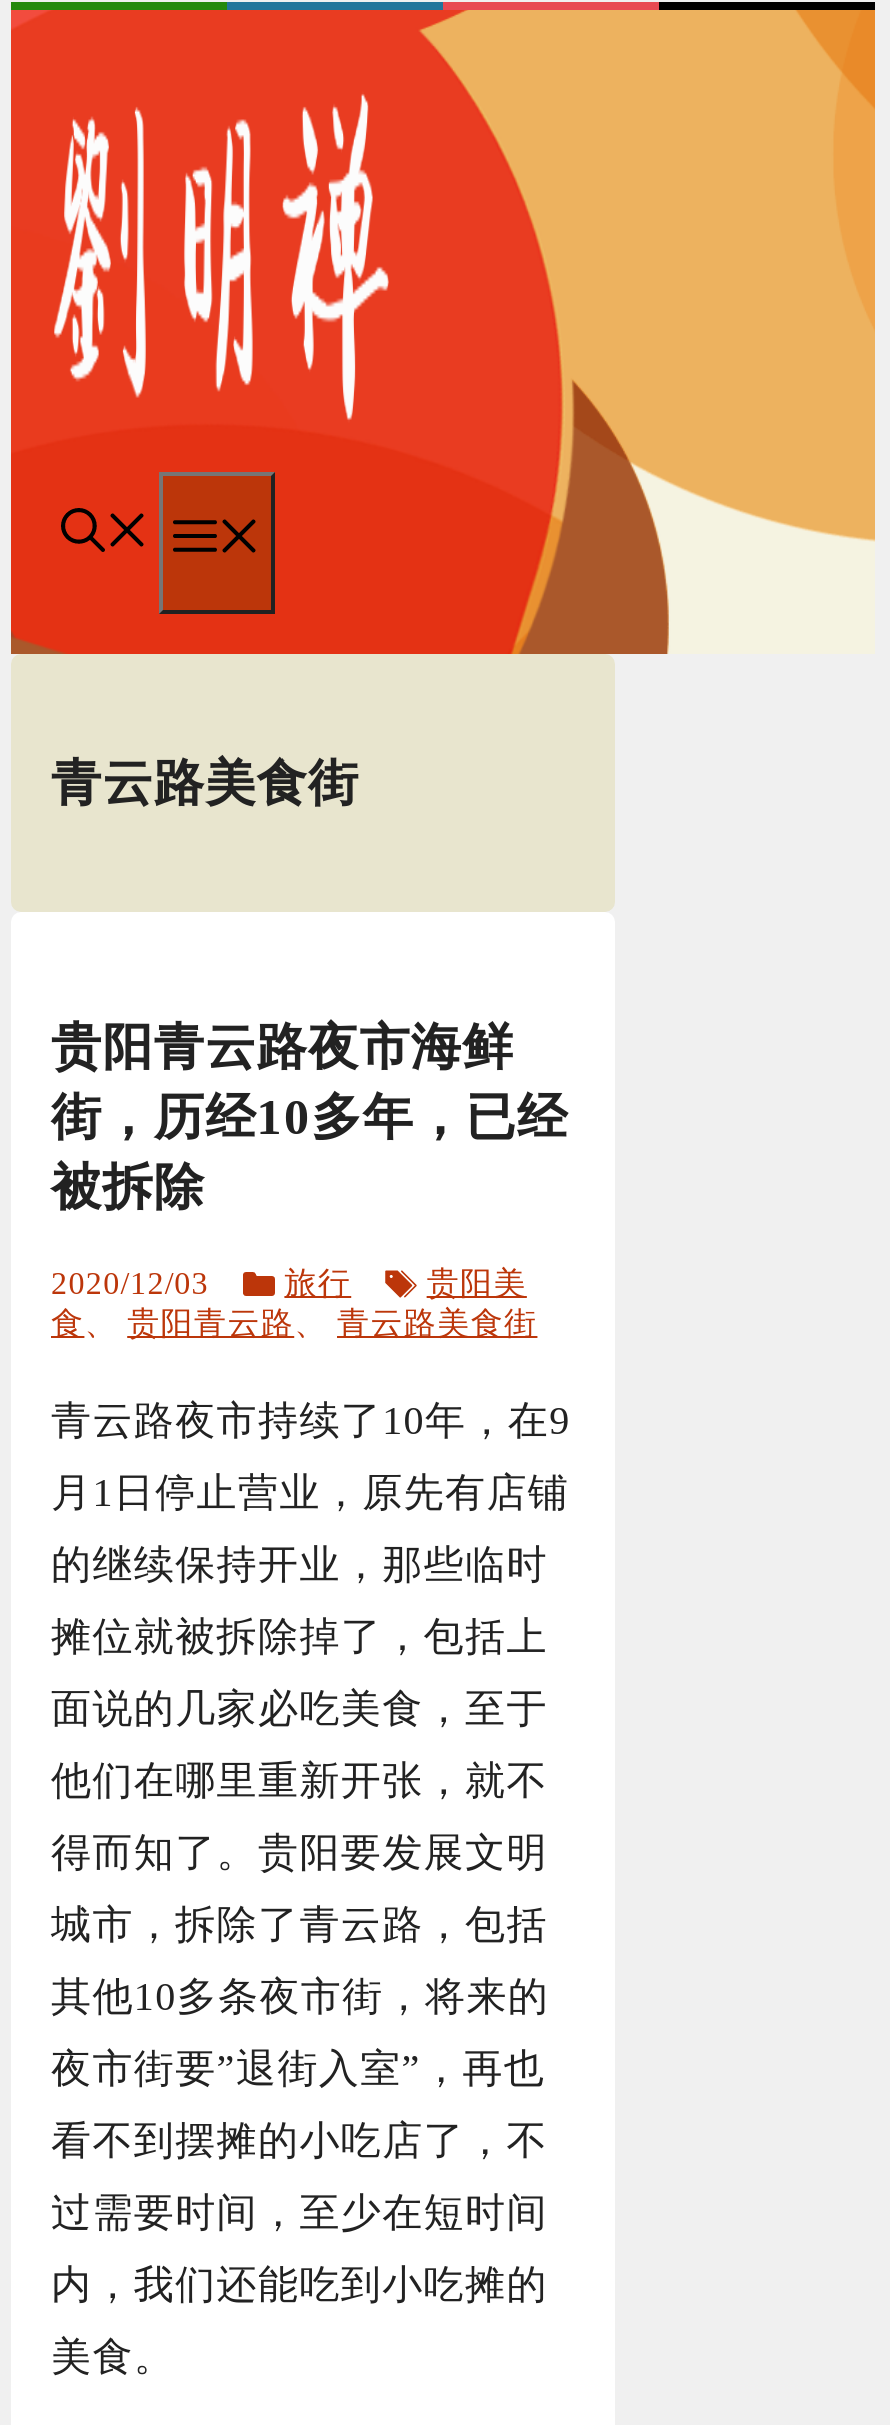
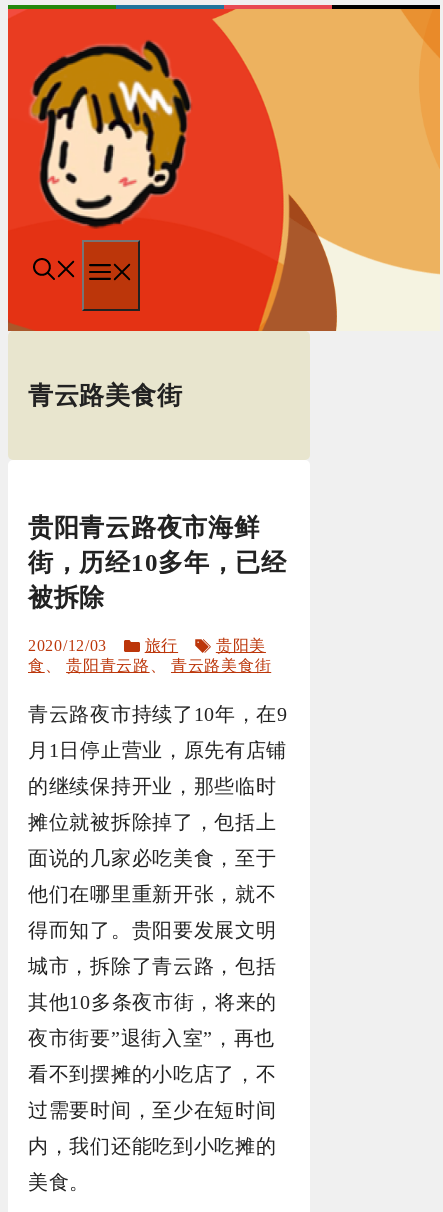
- [image]
+ [image]
